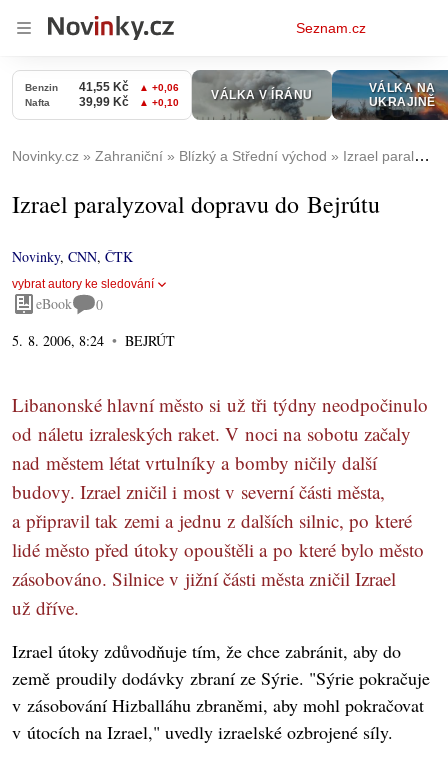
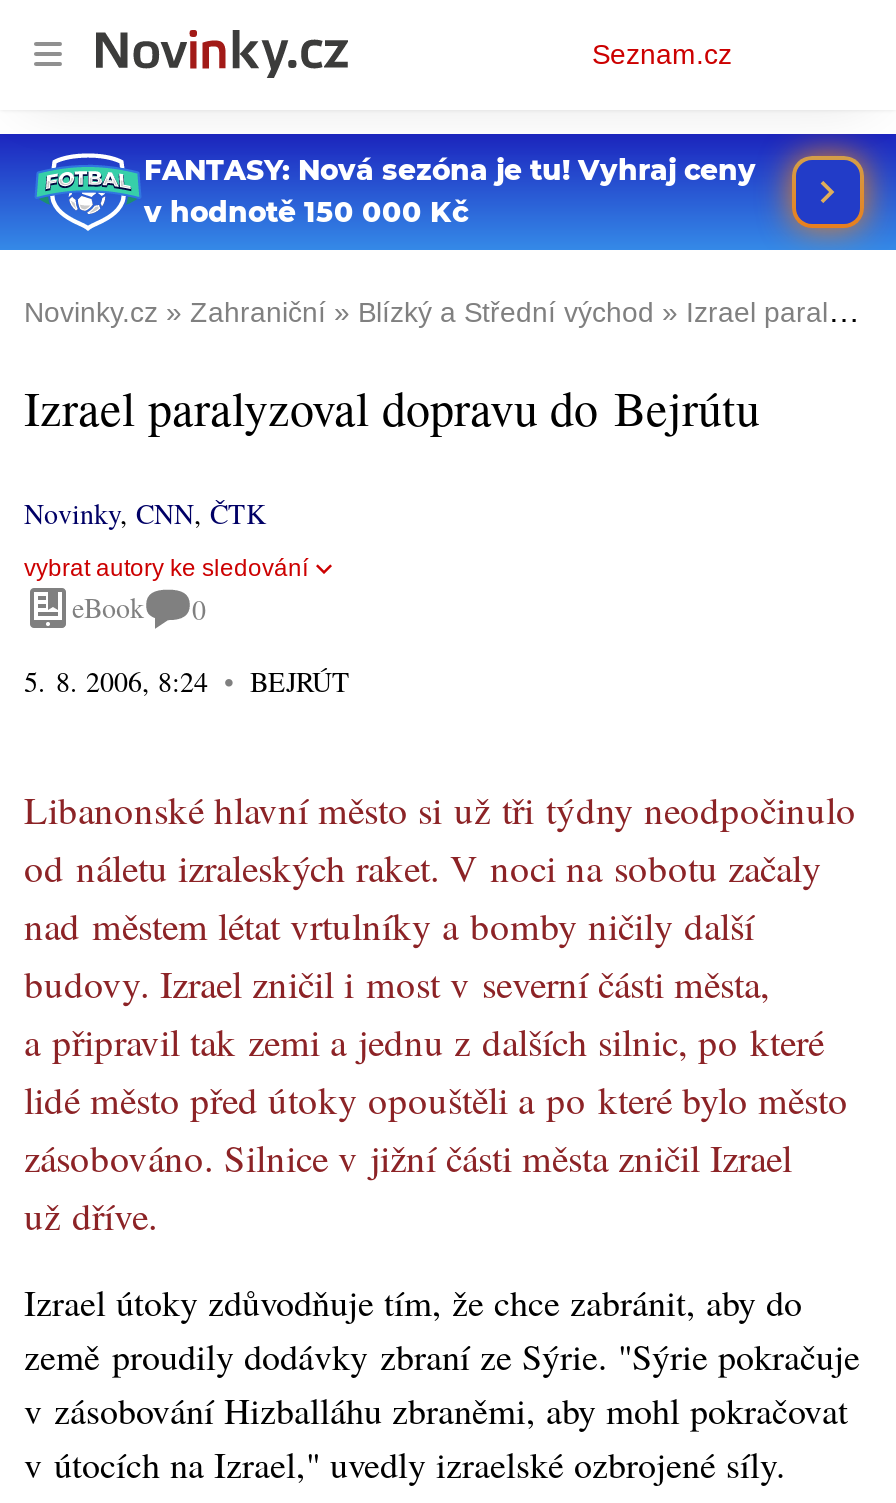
- [image]
+ [image]
